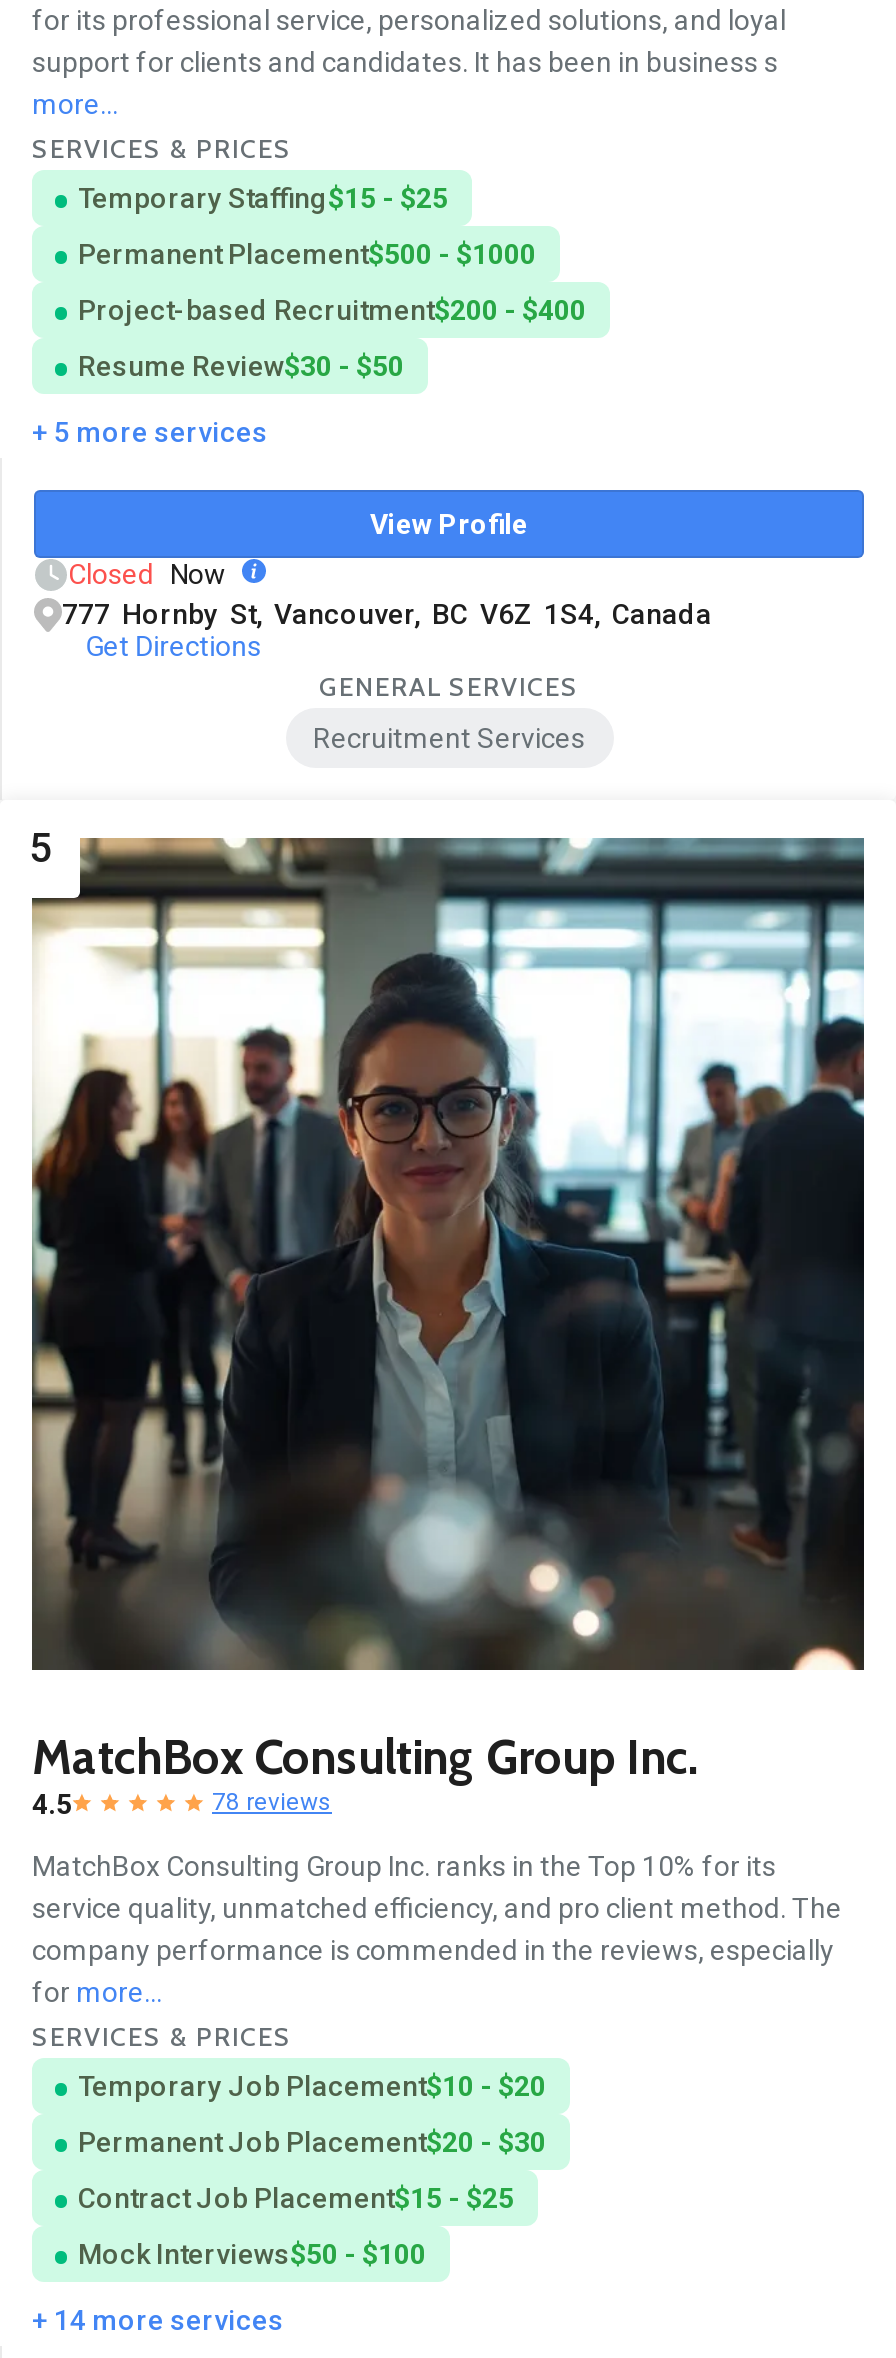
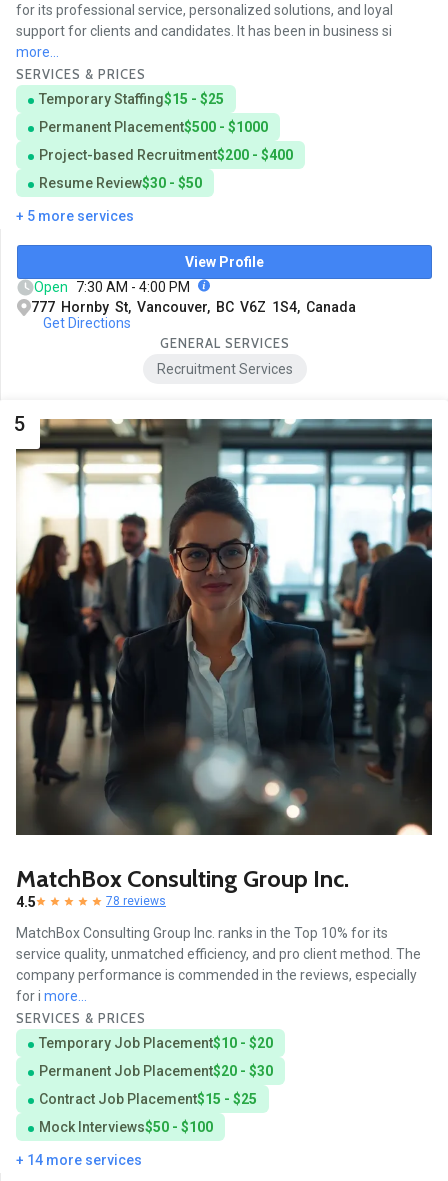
- support for clients and candidates. It has been in business s
+ support for clients and candidates. It has been in business si

- Closed Now
+ Open 7:30 AM - 4:00 PM

- for more...
+ for i more...
